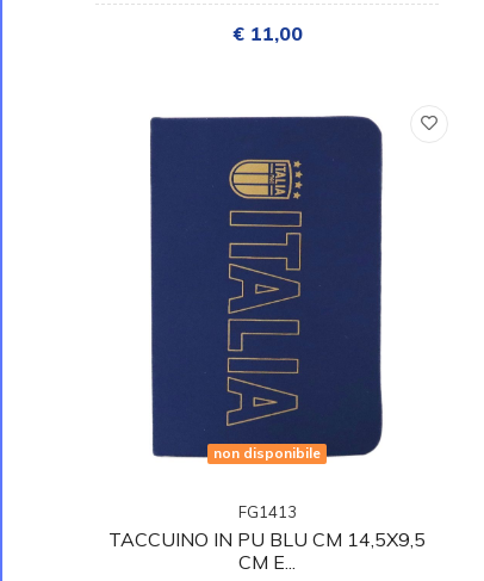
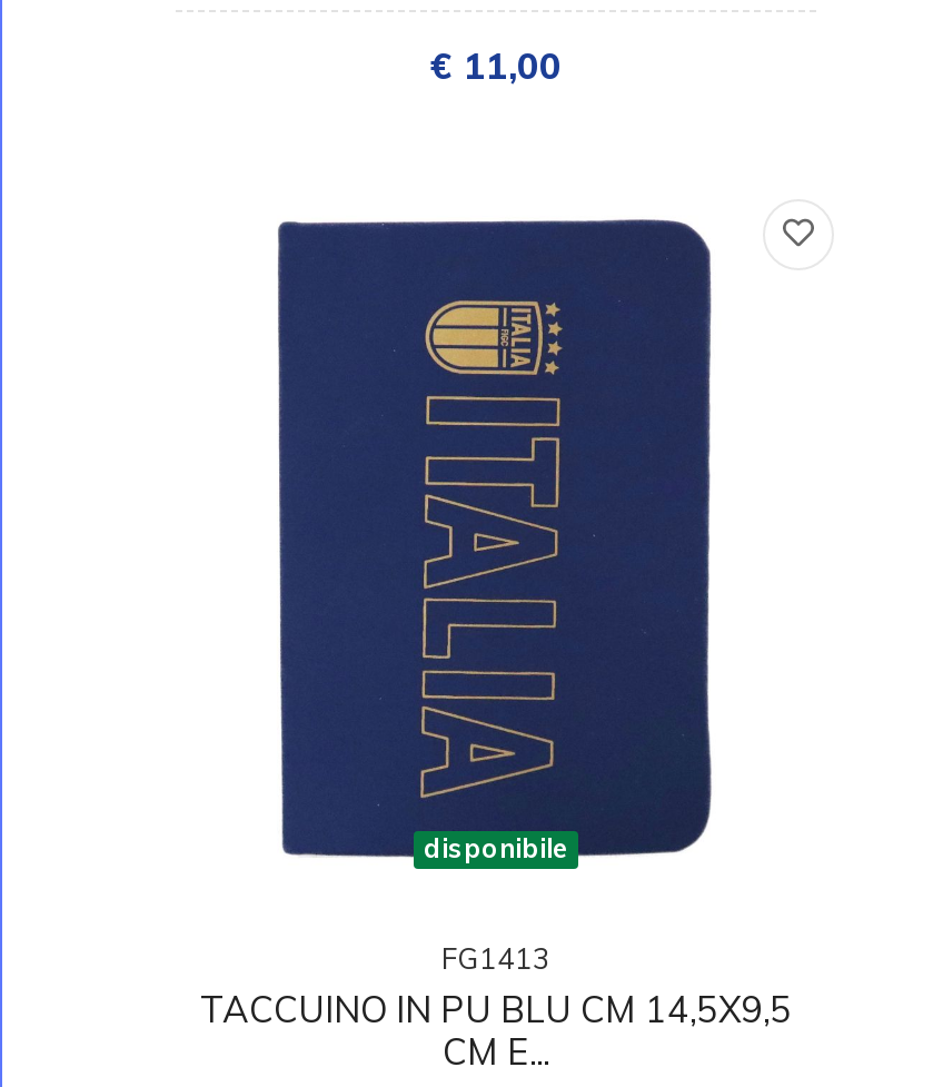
- non disponibile
+ disponibile
